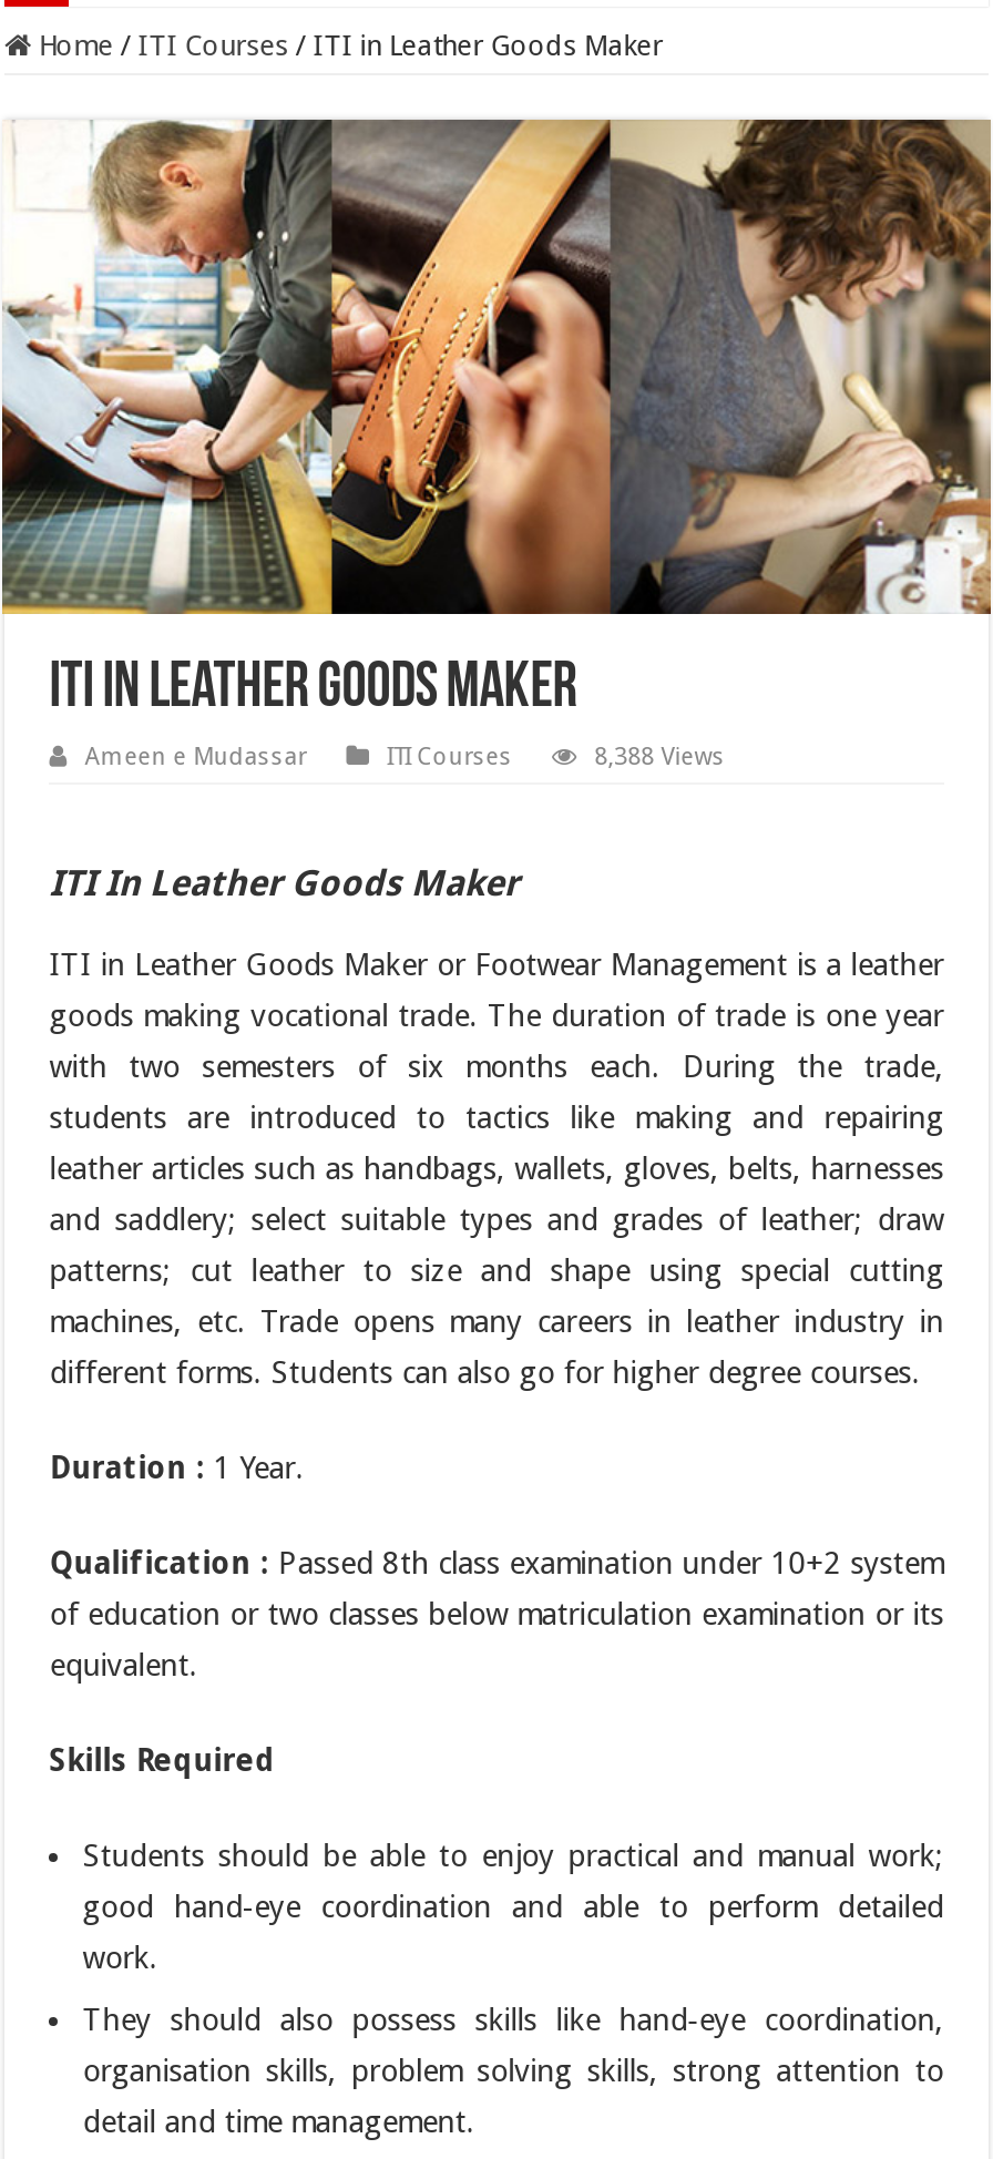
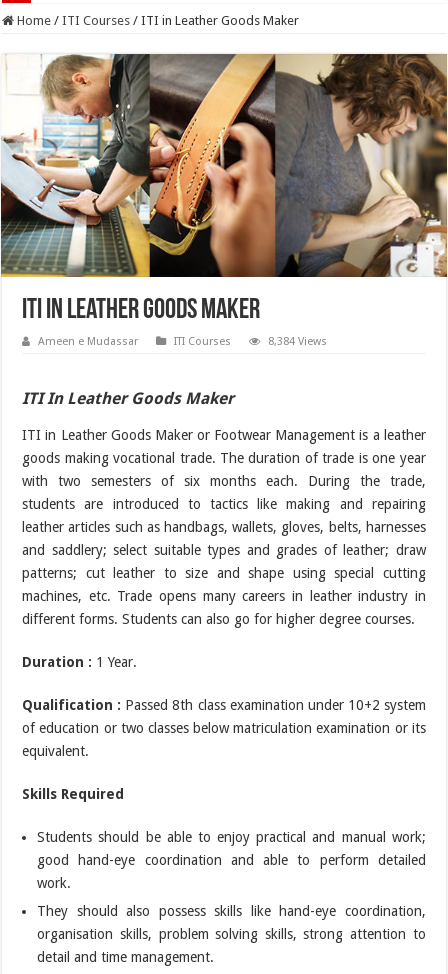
- 8,388 Views
+ 8,384 Views
